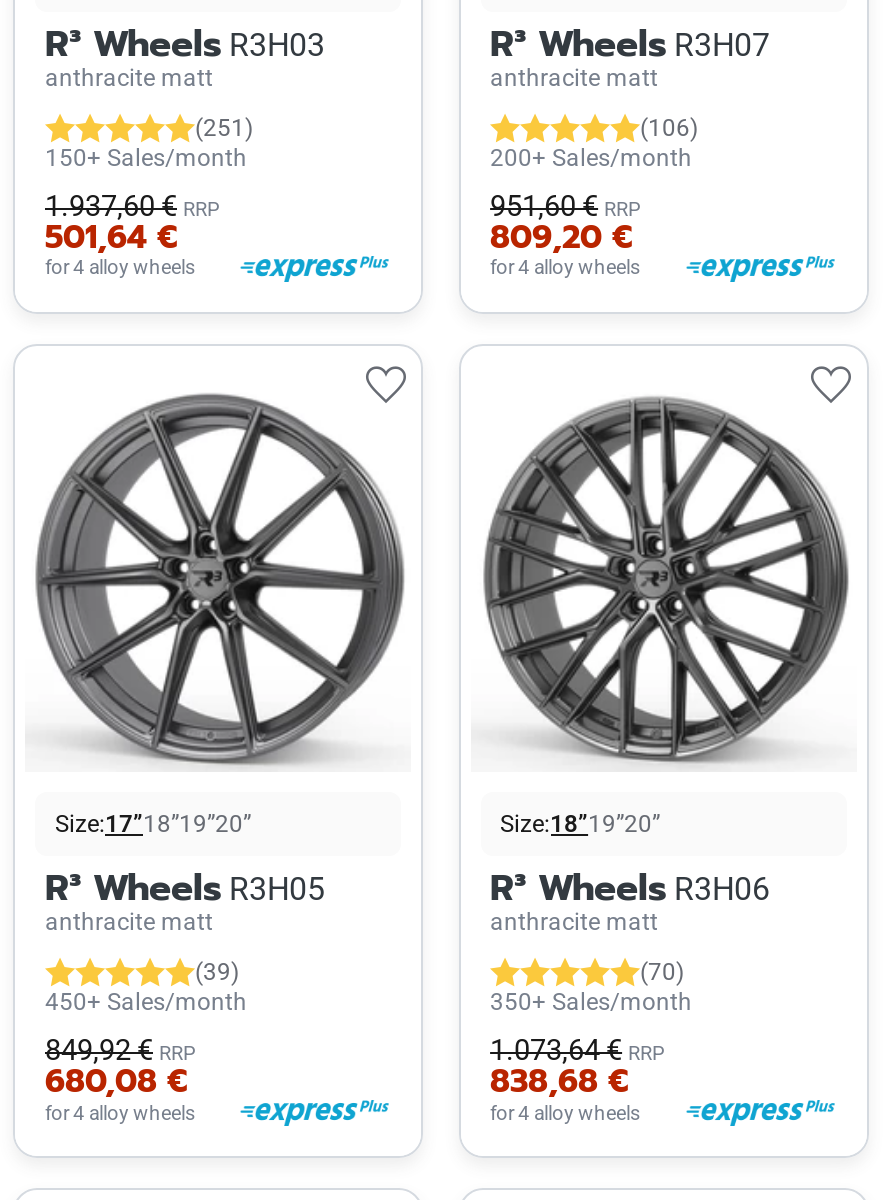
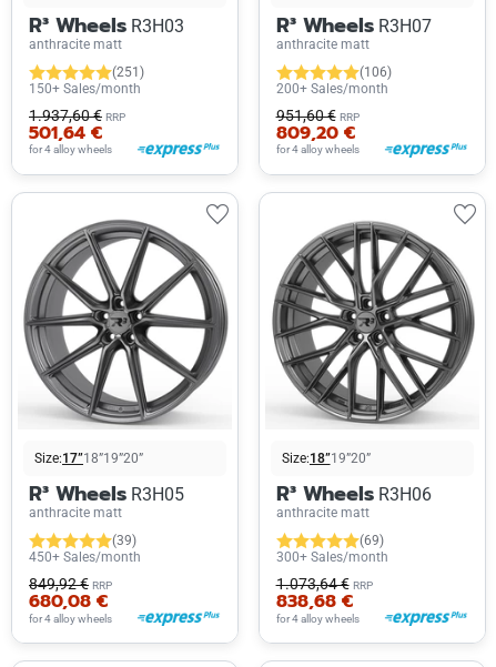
- (70)
+ (69)

- 350+ Sales/month
+ 300+ Sales/month
